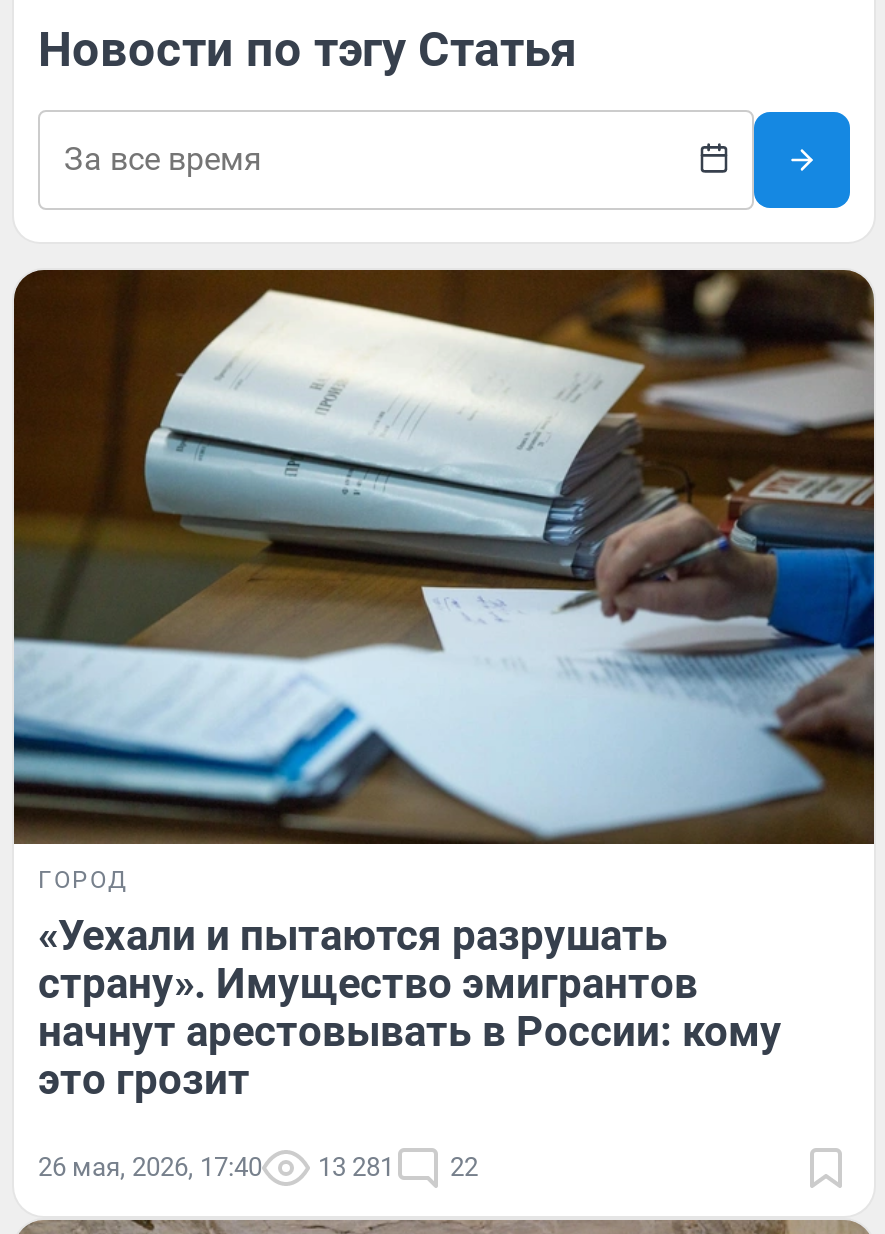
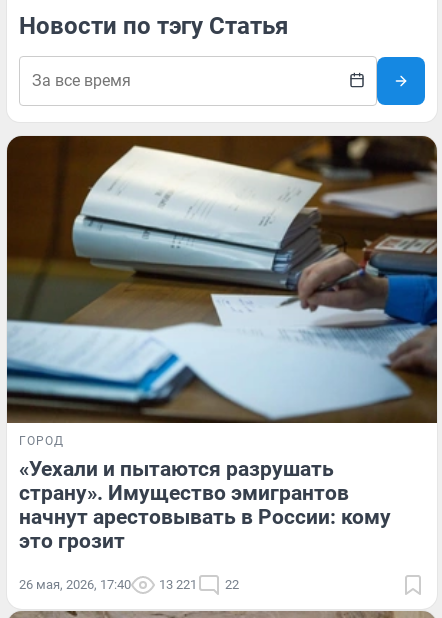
- 26 мая, 2026, 17:40 13 281 22
+ 26 мая, 2026, 17:40 13 221 22
